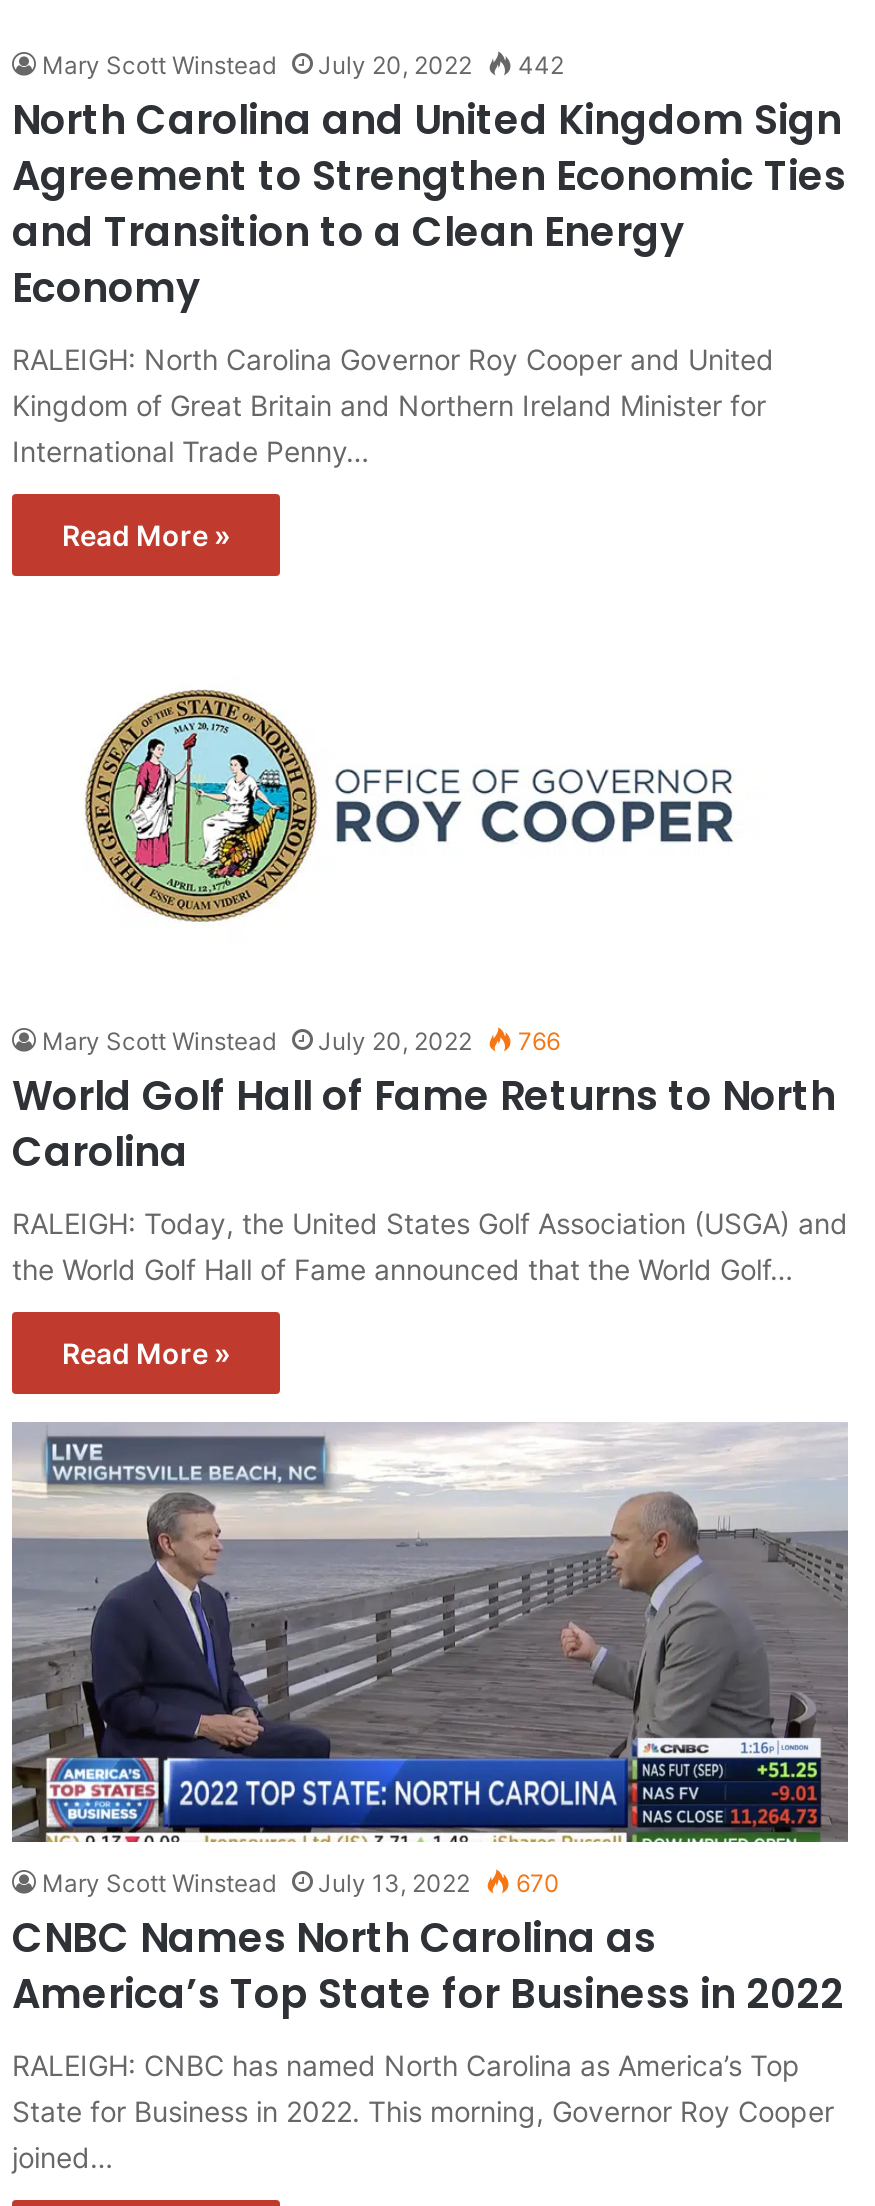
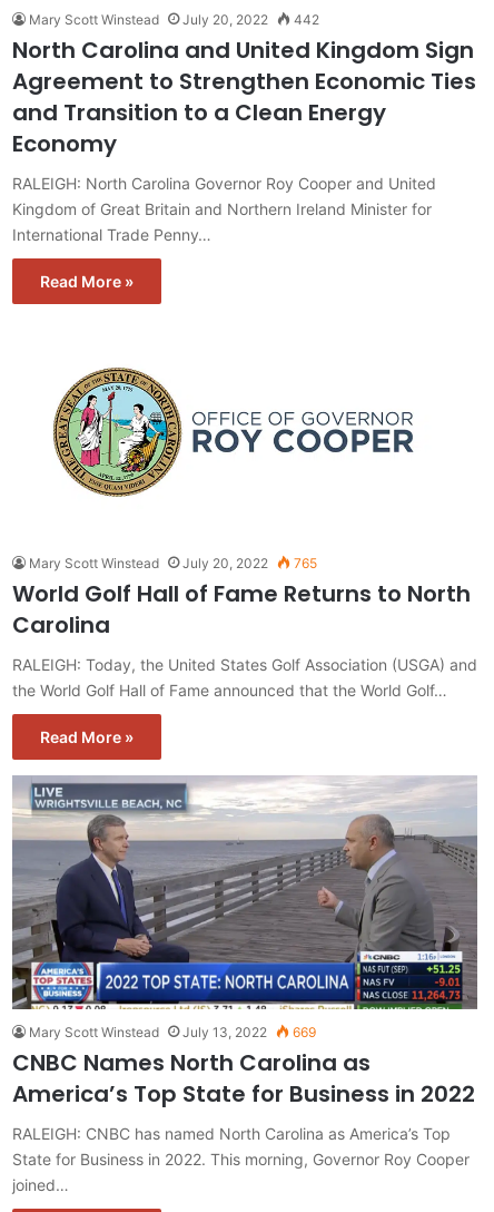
- Mary Scott Winstead July 20, 2022 766
+ Mary Scott Winstead July 20, 2022 765

- Mary Scott Winstead July 13, 2022 670
+ Mary Scott Winstead July 13, 2022 669
